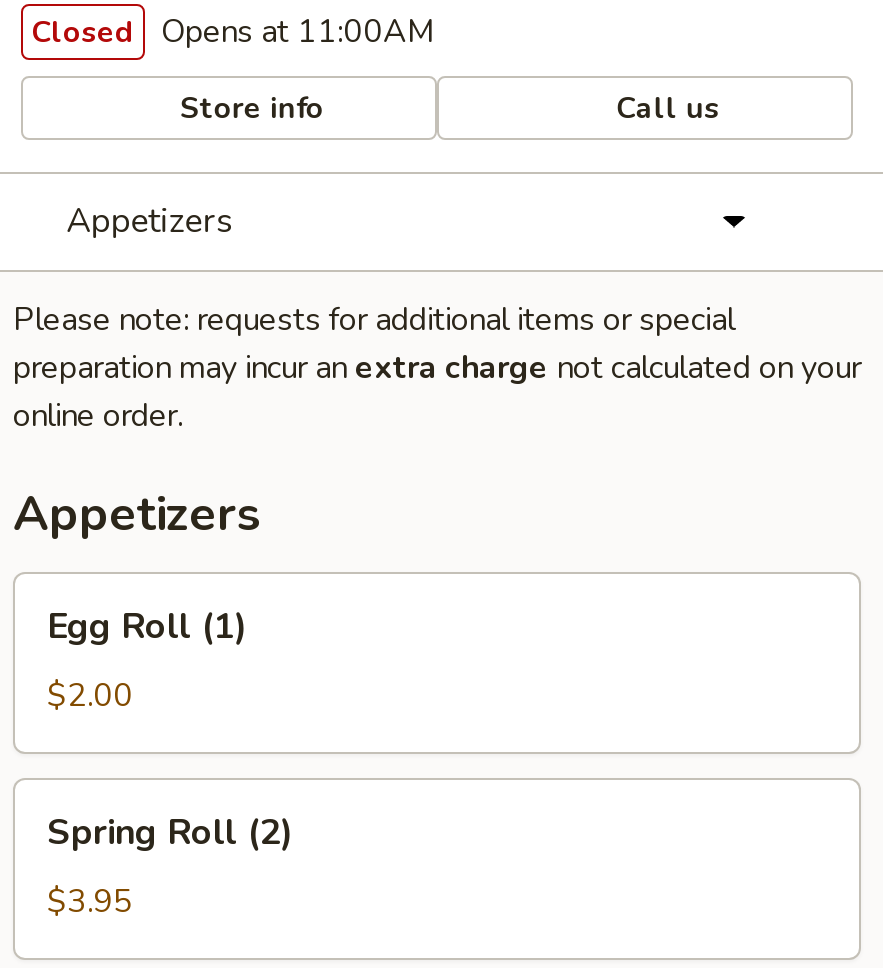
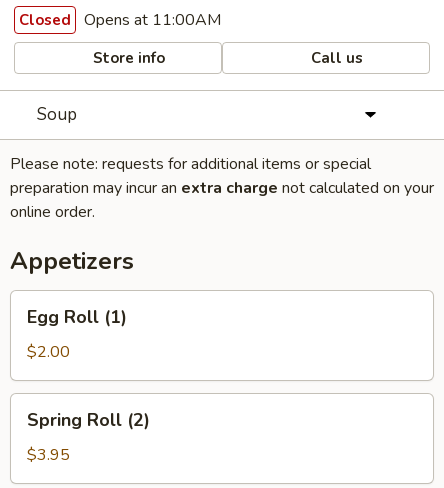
- Appetizers
+ Soup
